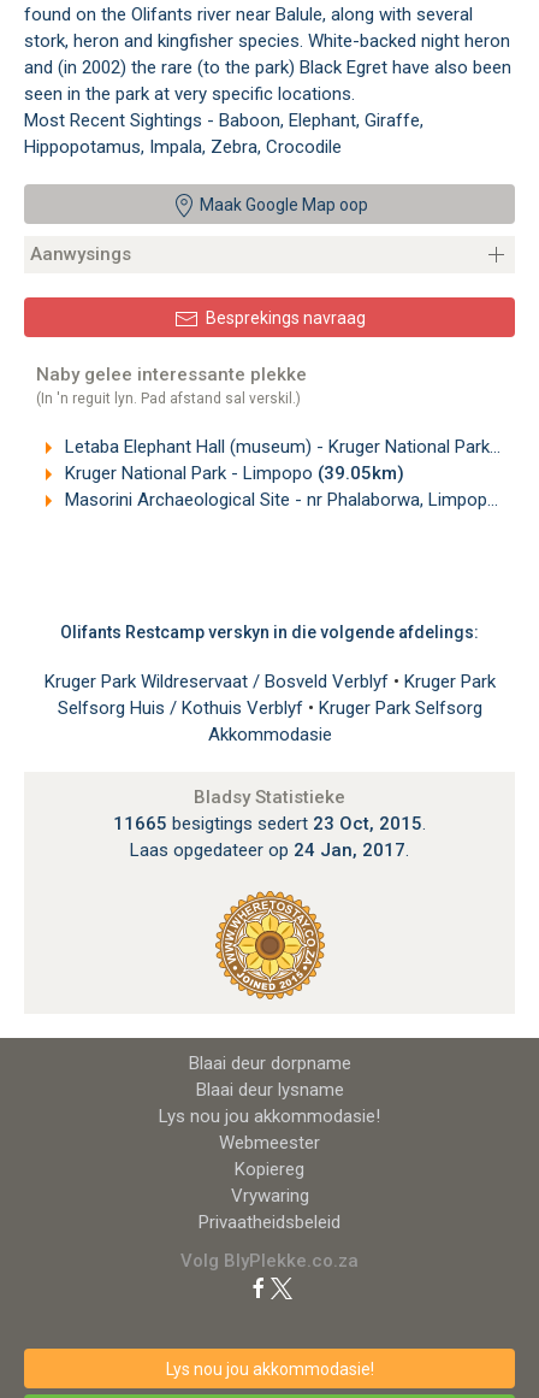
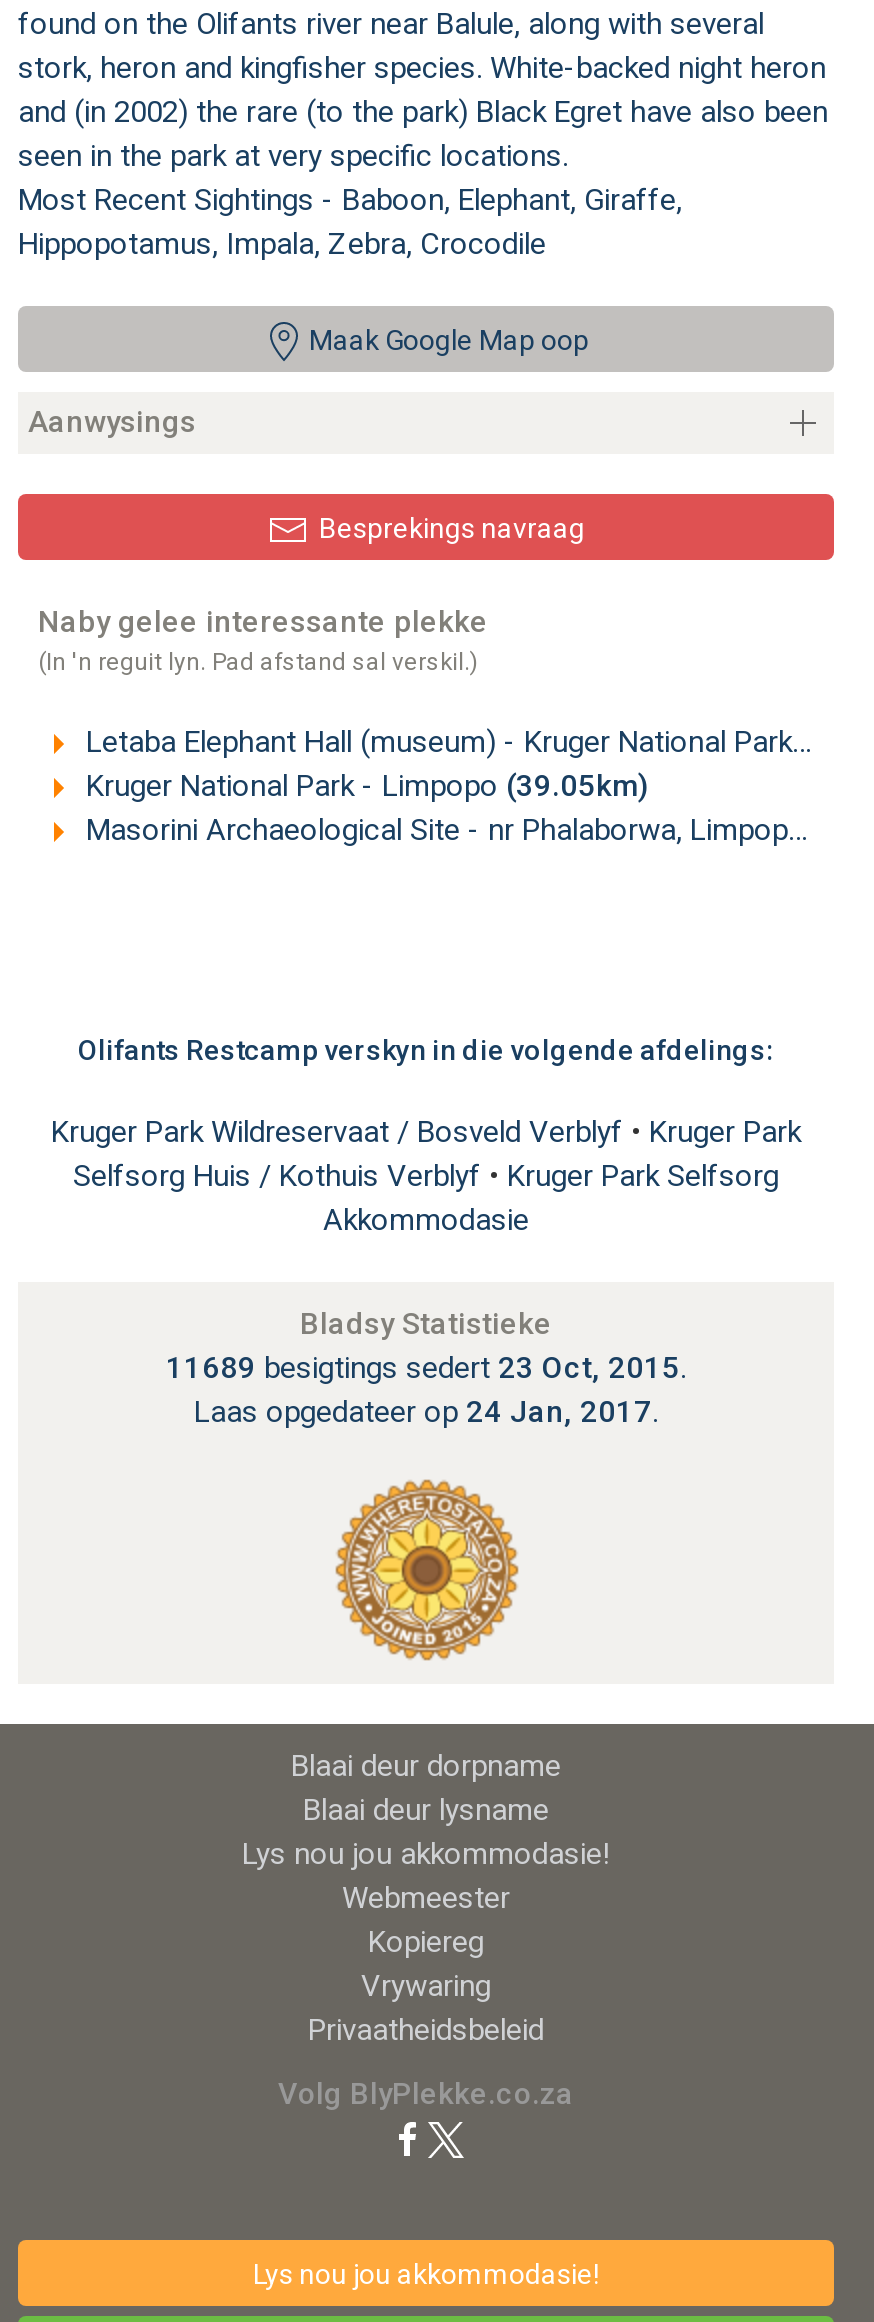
- 11665 besigtings sedert 23 Oct, 2015.
+ 11689 besigtings sedert 23 Oct, 2015.
